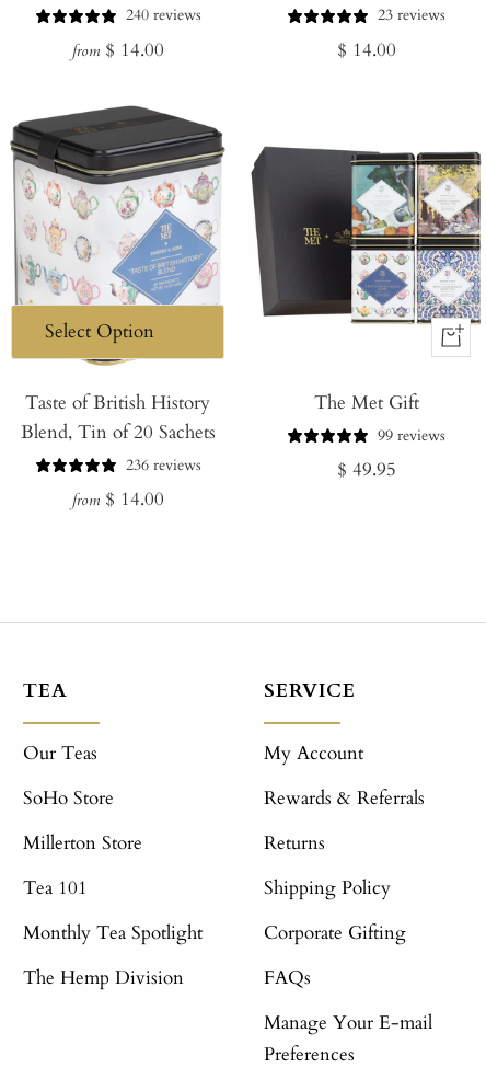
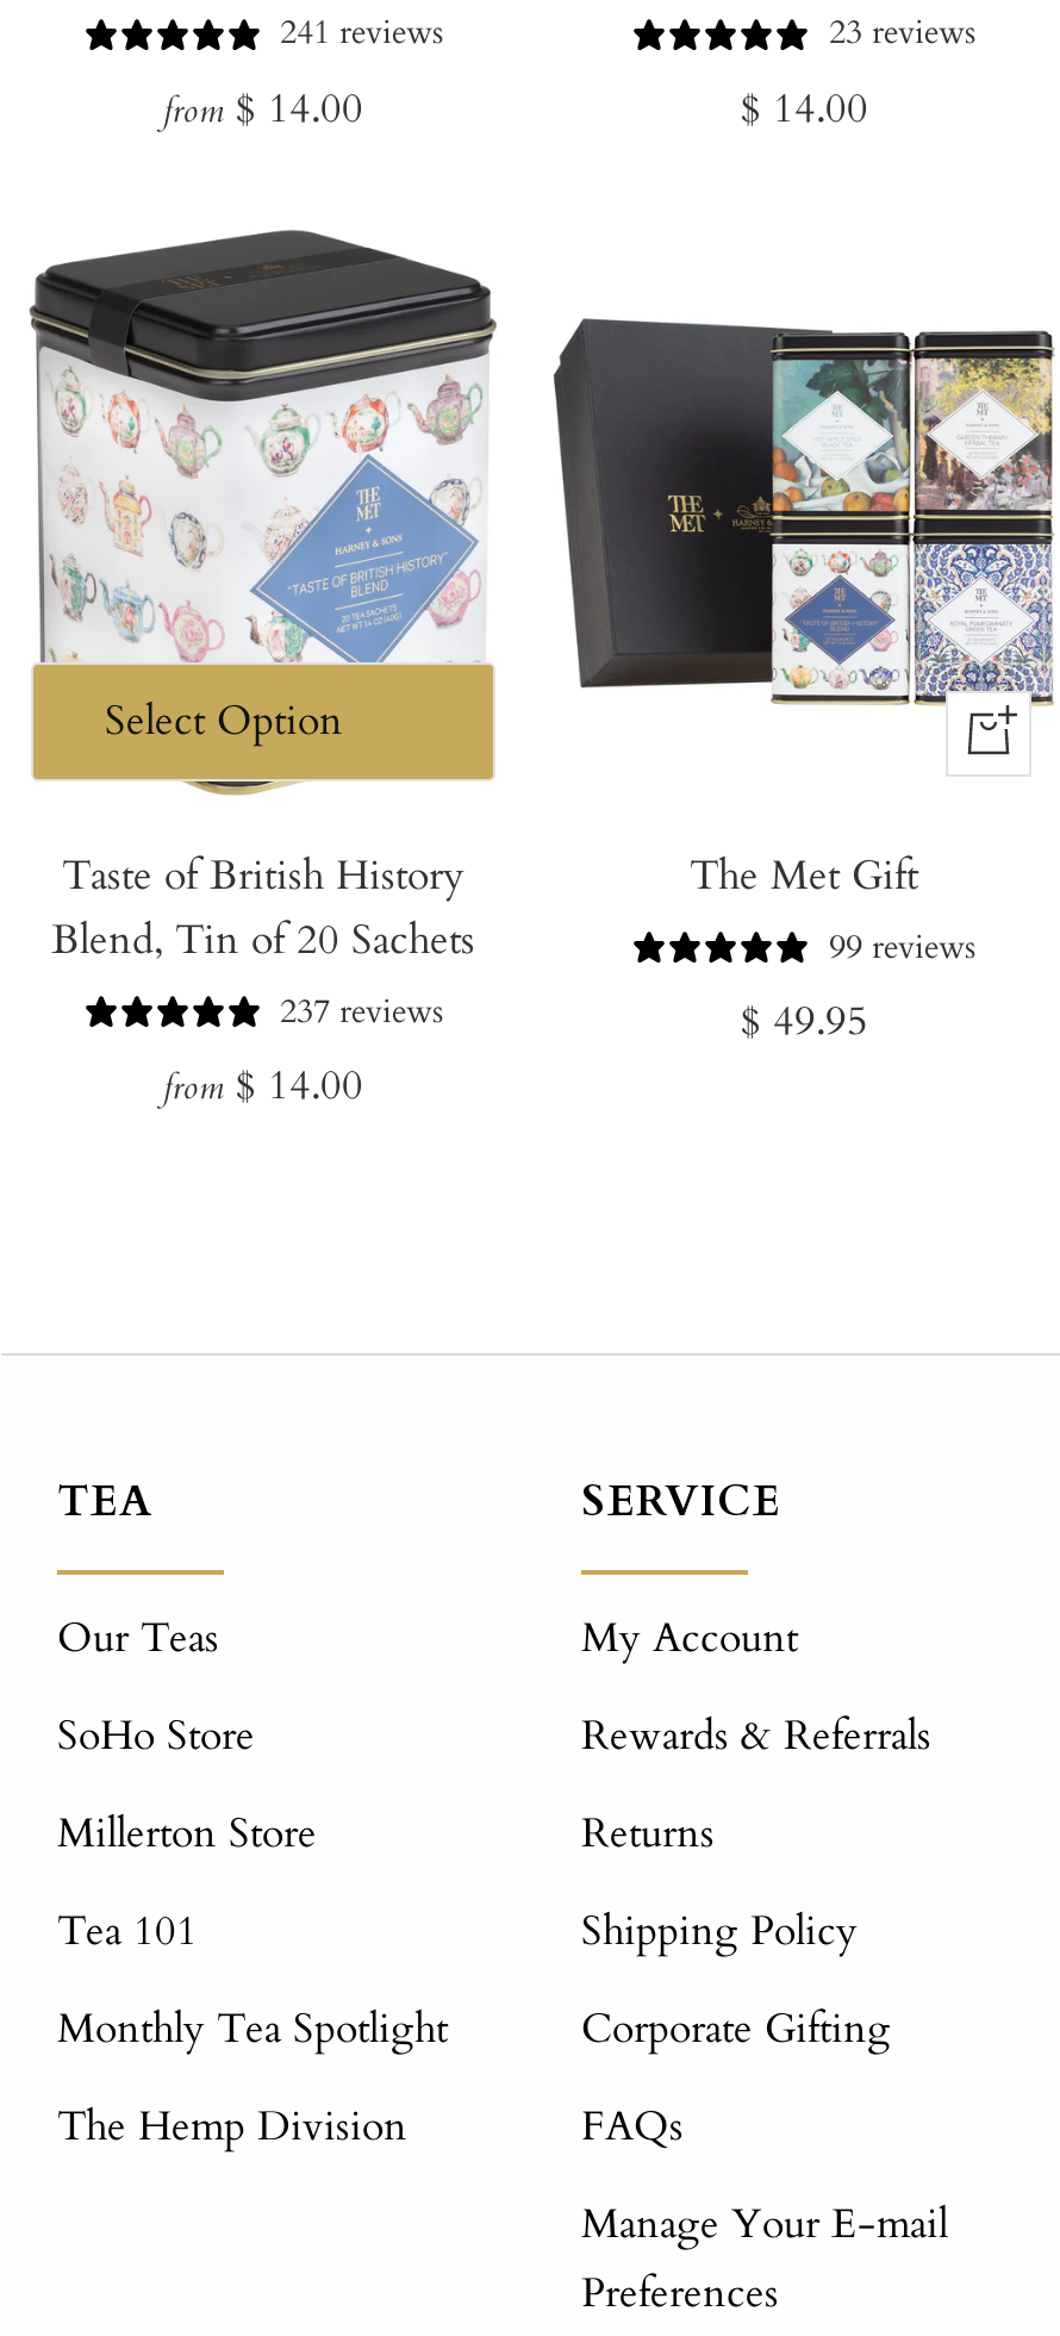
- 240 reviews
+ 241 reviews

- 236 reviews
+ 237 reviews
